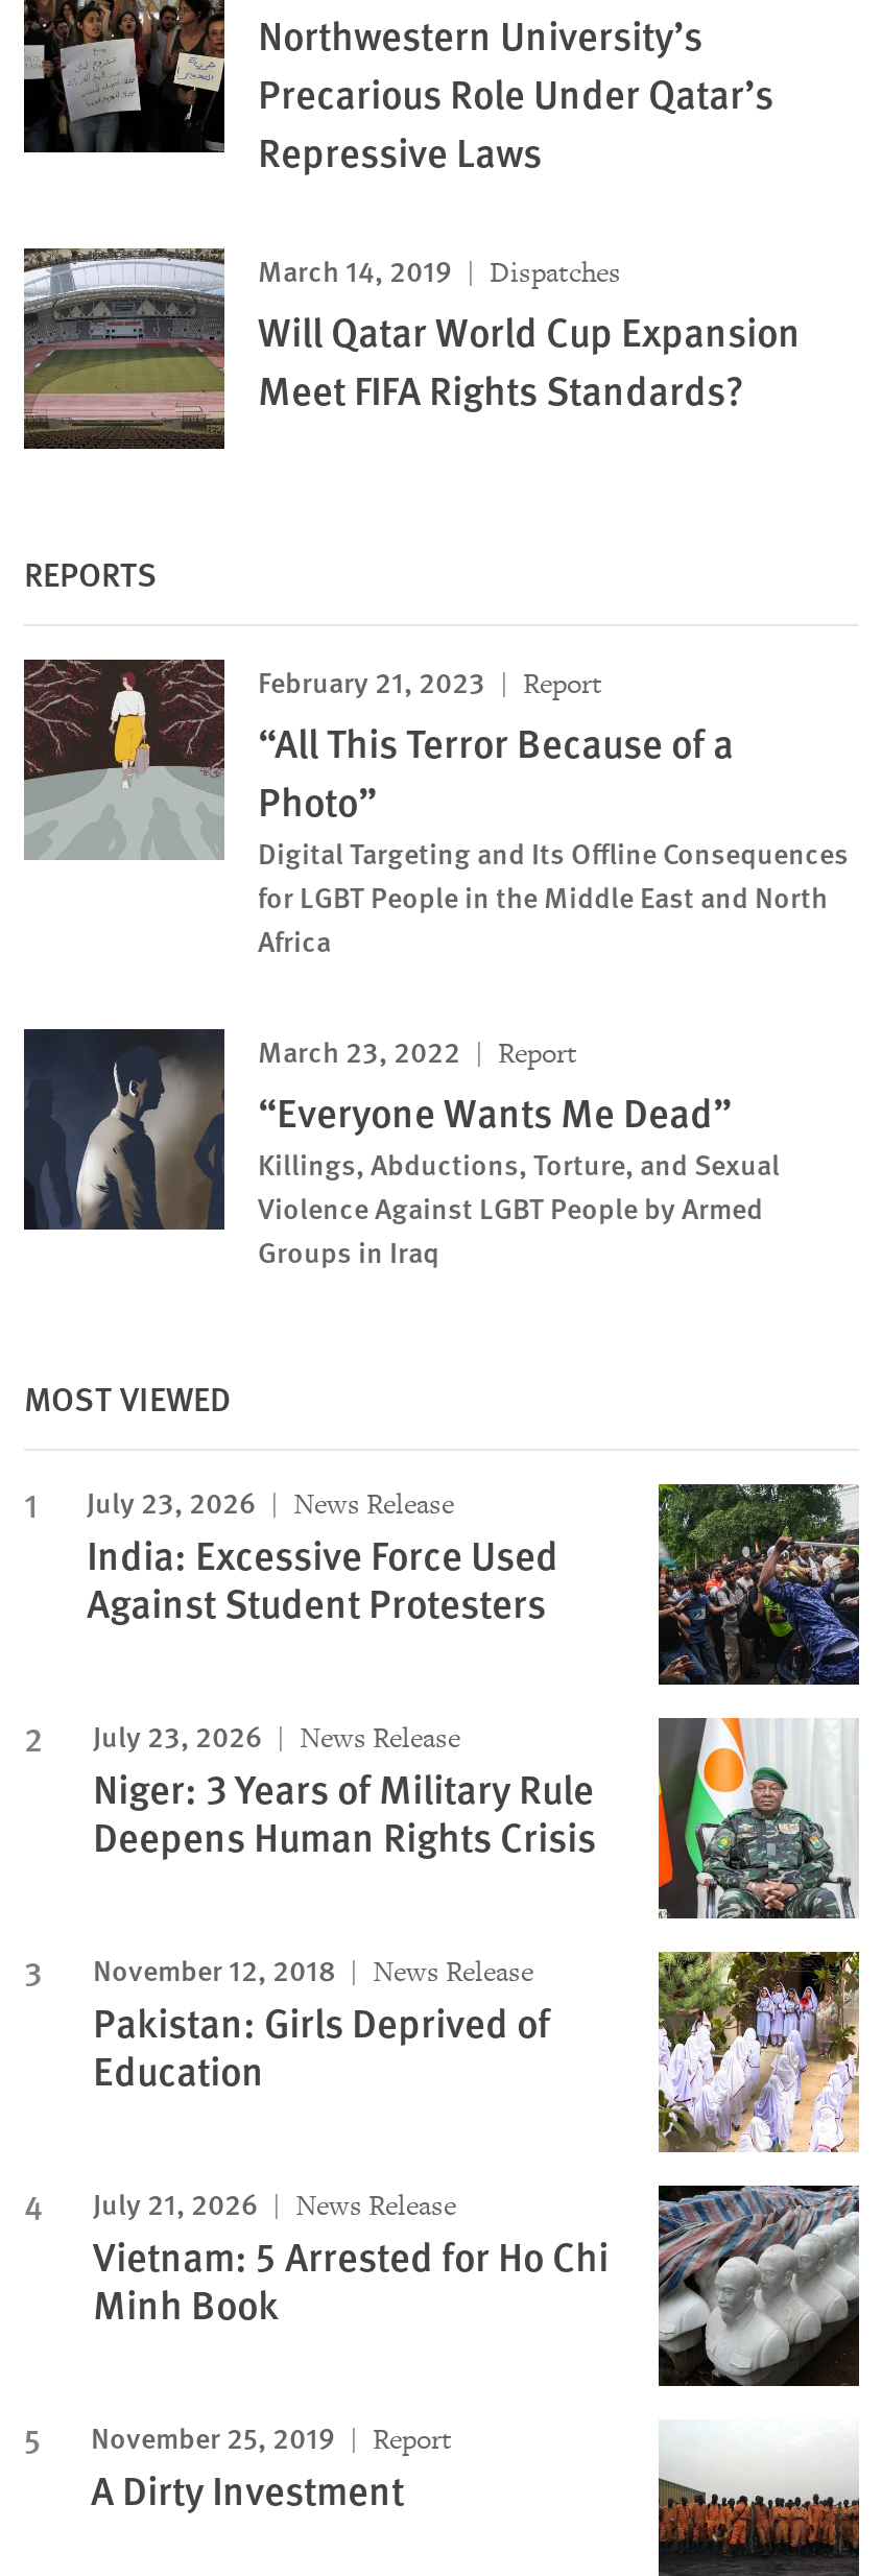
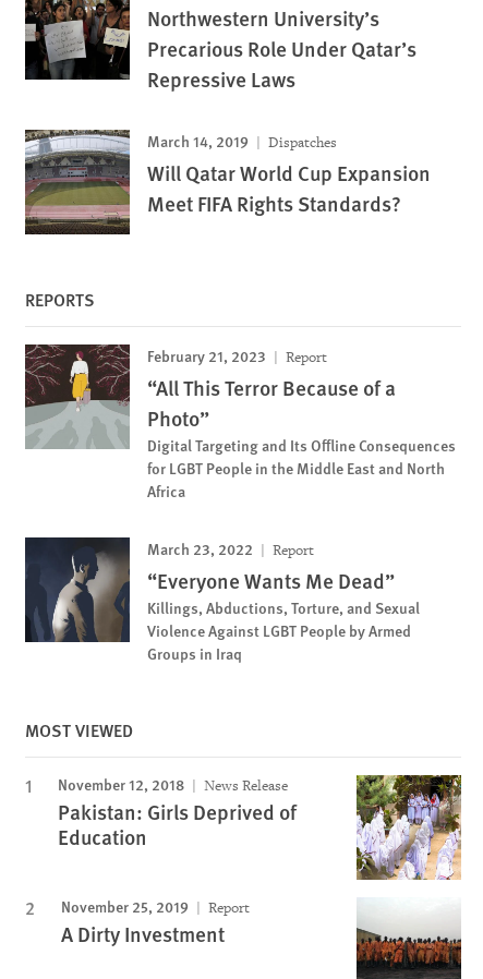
- [image]
- July 23, 2026
- News Release
- India: Excessive Force Used
- Against Student Protesters
- July 23, 2026
- News Release
- Niger: 3 Years of Military Rule
- Deepens Human Rights Crisis

- [image]

- [image]
- July 21, 2026
- News Release
- Vietnam: 5 Arrested for Ho Chi
- Minh Book
